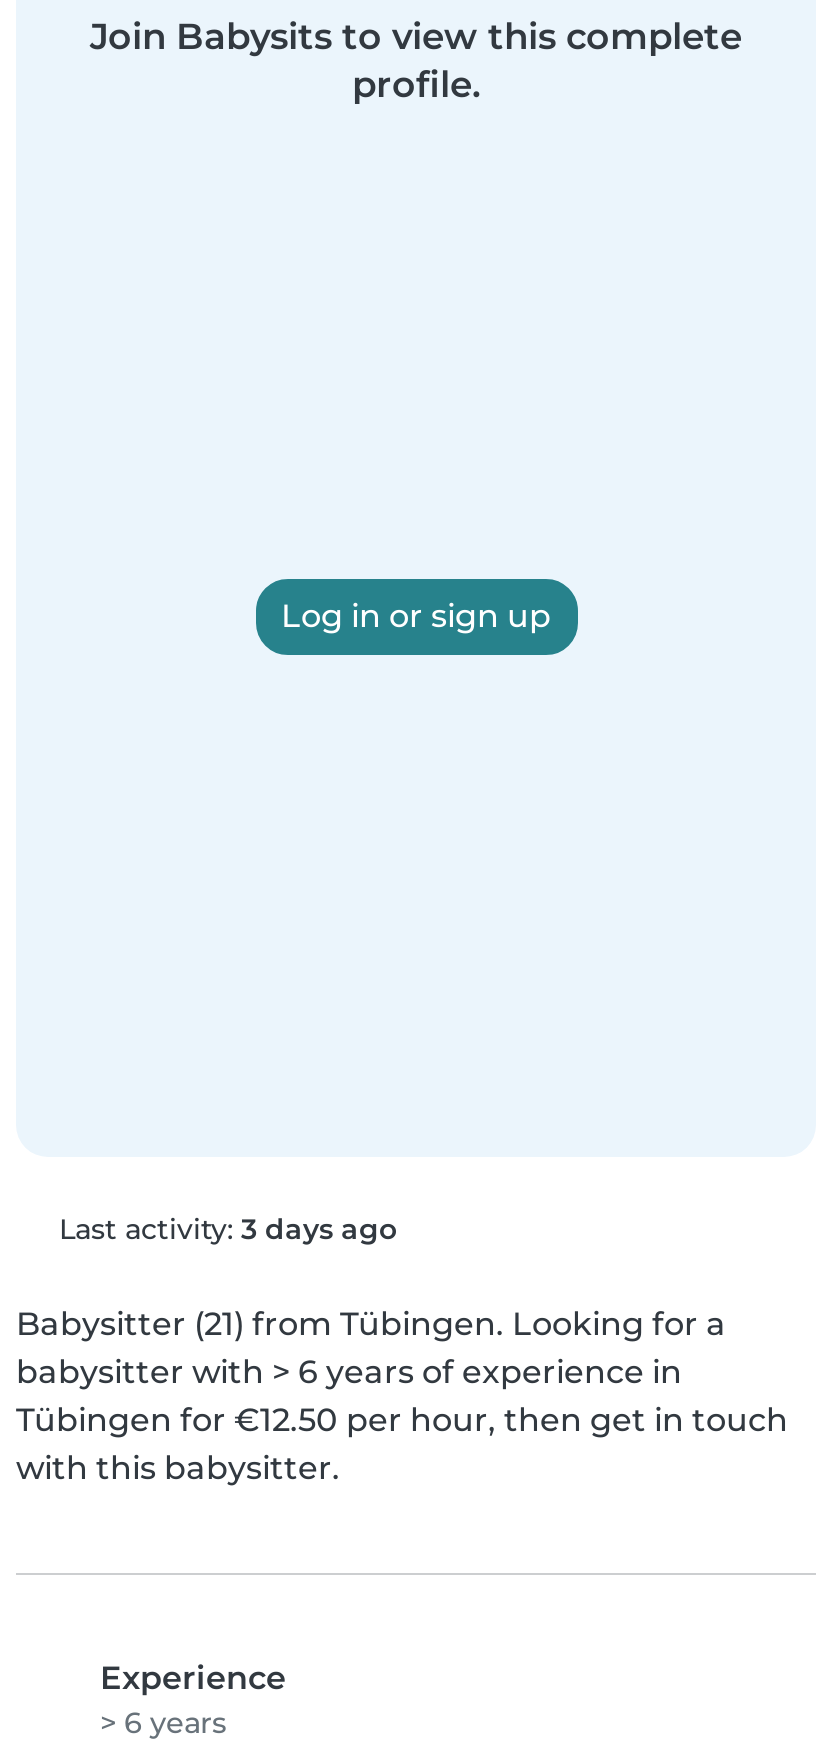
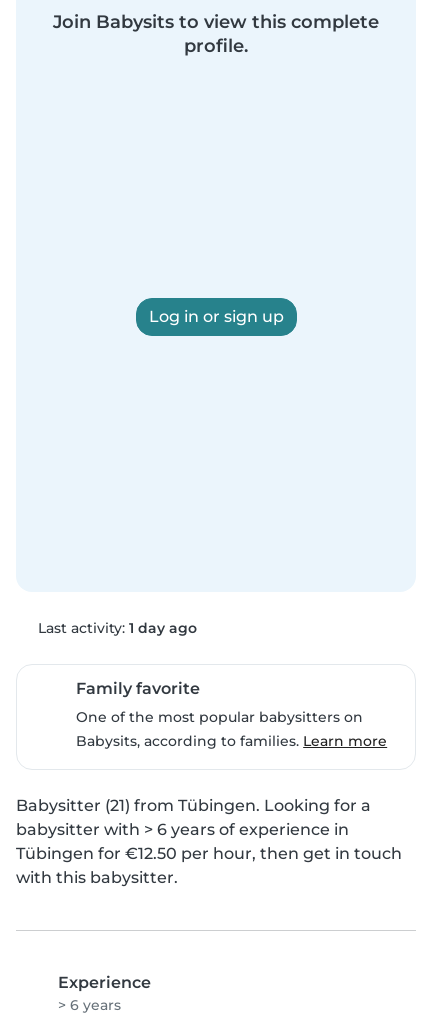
- Last activity: 3 days ago
+ Last activity: 1 day ago
+ Family favorite
+ One of the most popular babysitters on
+ Babysits, according to families. Learn more
